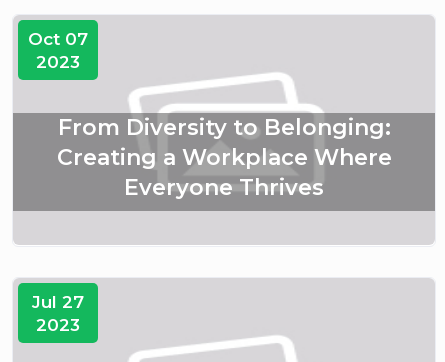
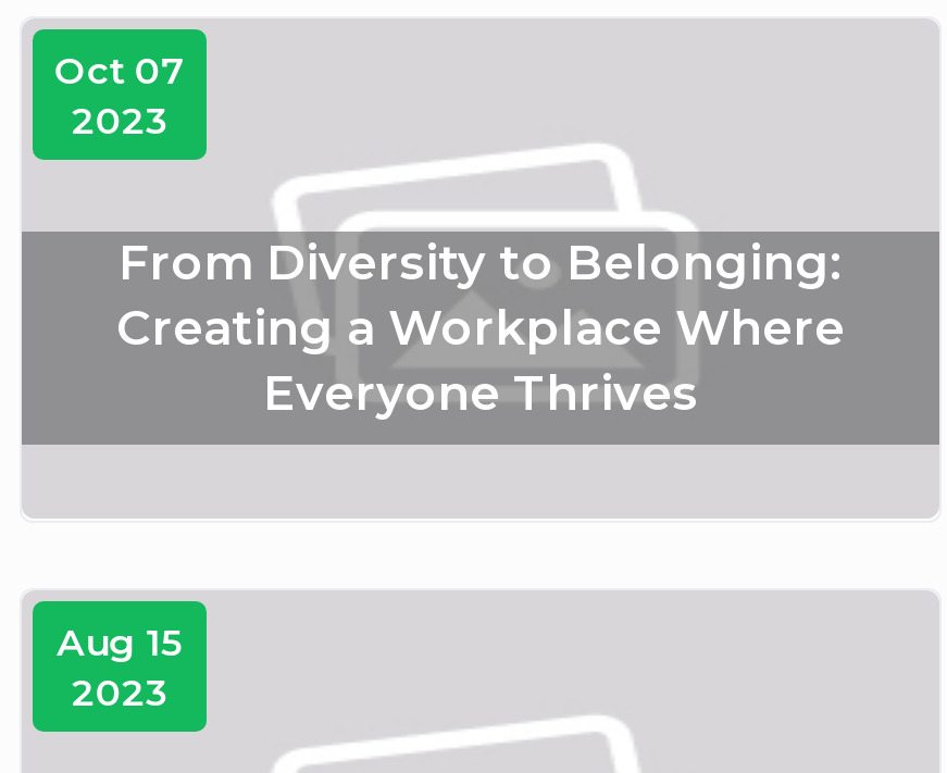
- Jul 27
+ Aug 15
